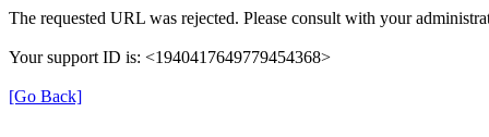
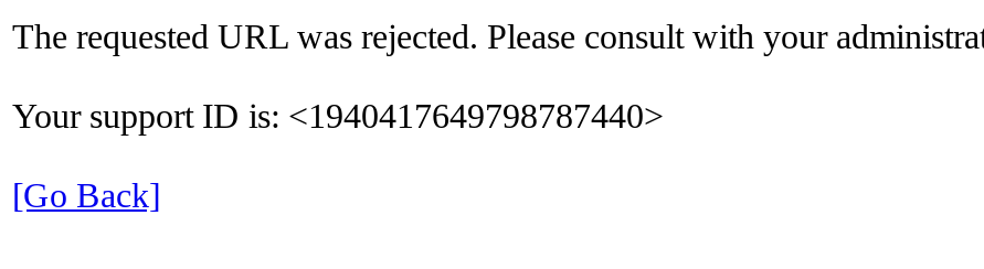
- Your support ID is: <1940417649779454368>
+ Your support ID is: <1940417649798787440>
